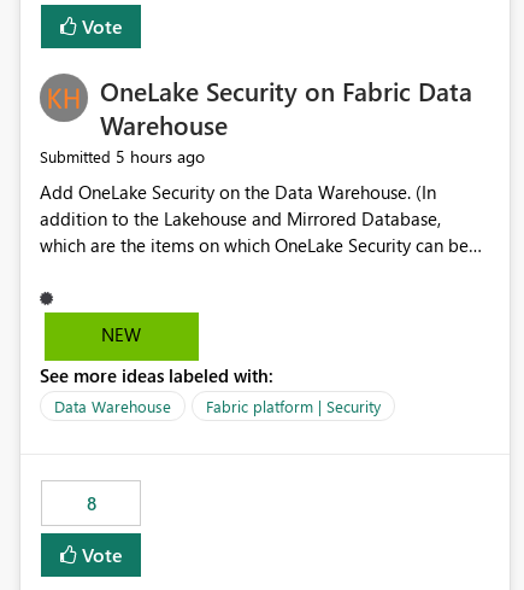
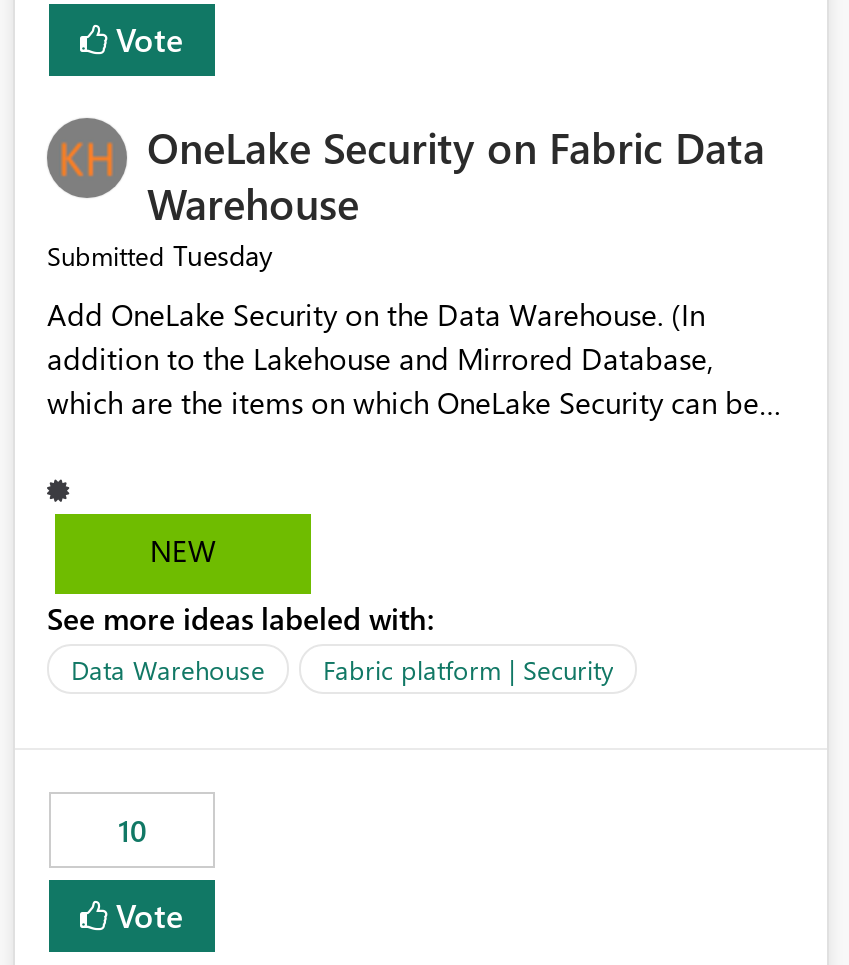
- Submitted 5 hours ago
+ Submitted Tuesday

- 8
+ 10
